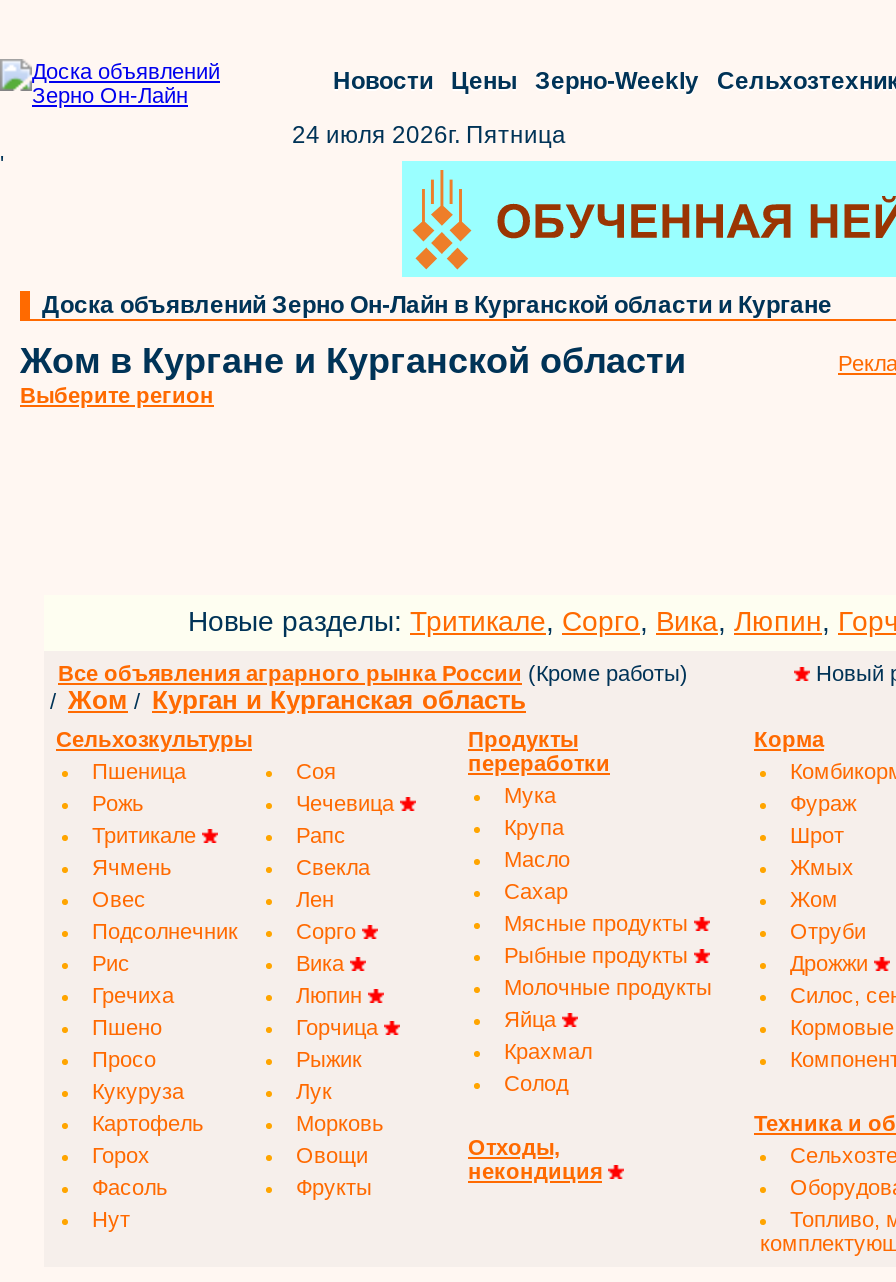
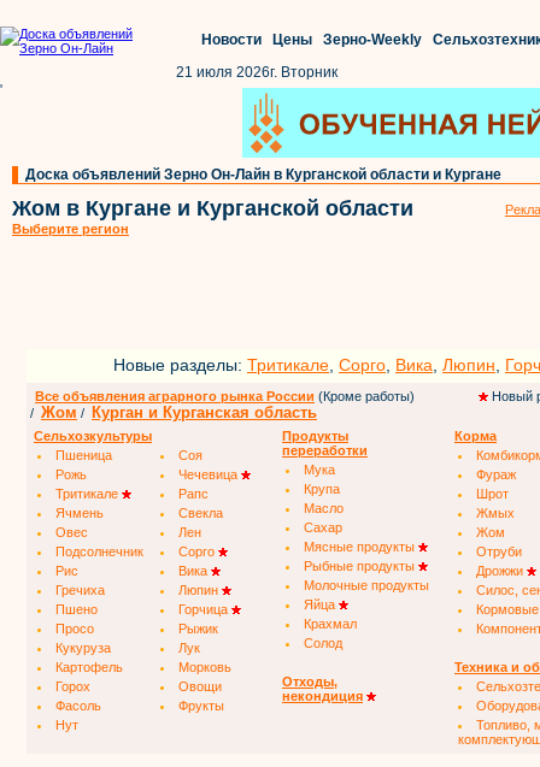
- 24 июля 2026г. Пятница
+ 21 июля 2026г. Вторник
